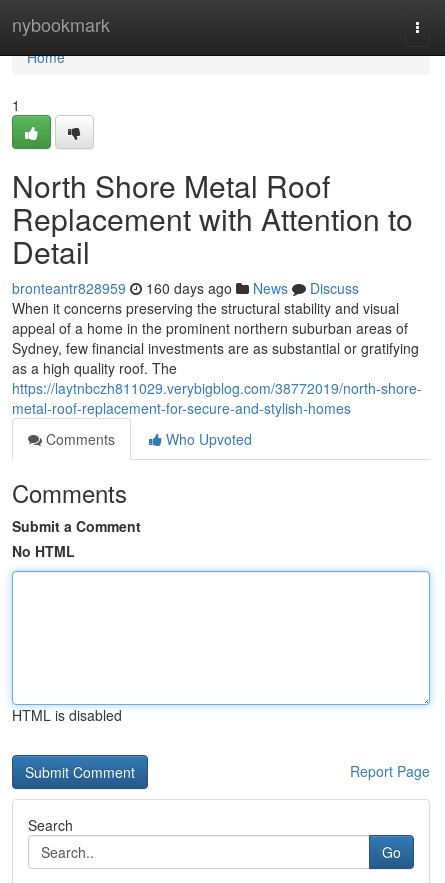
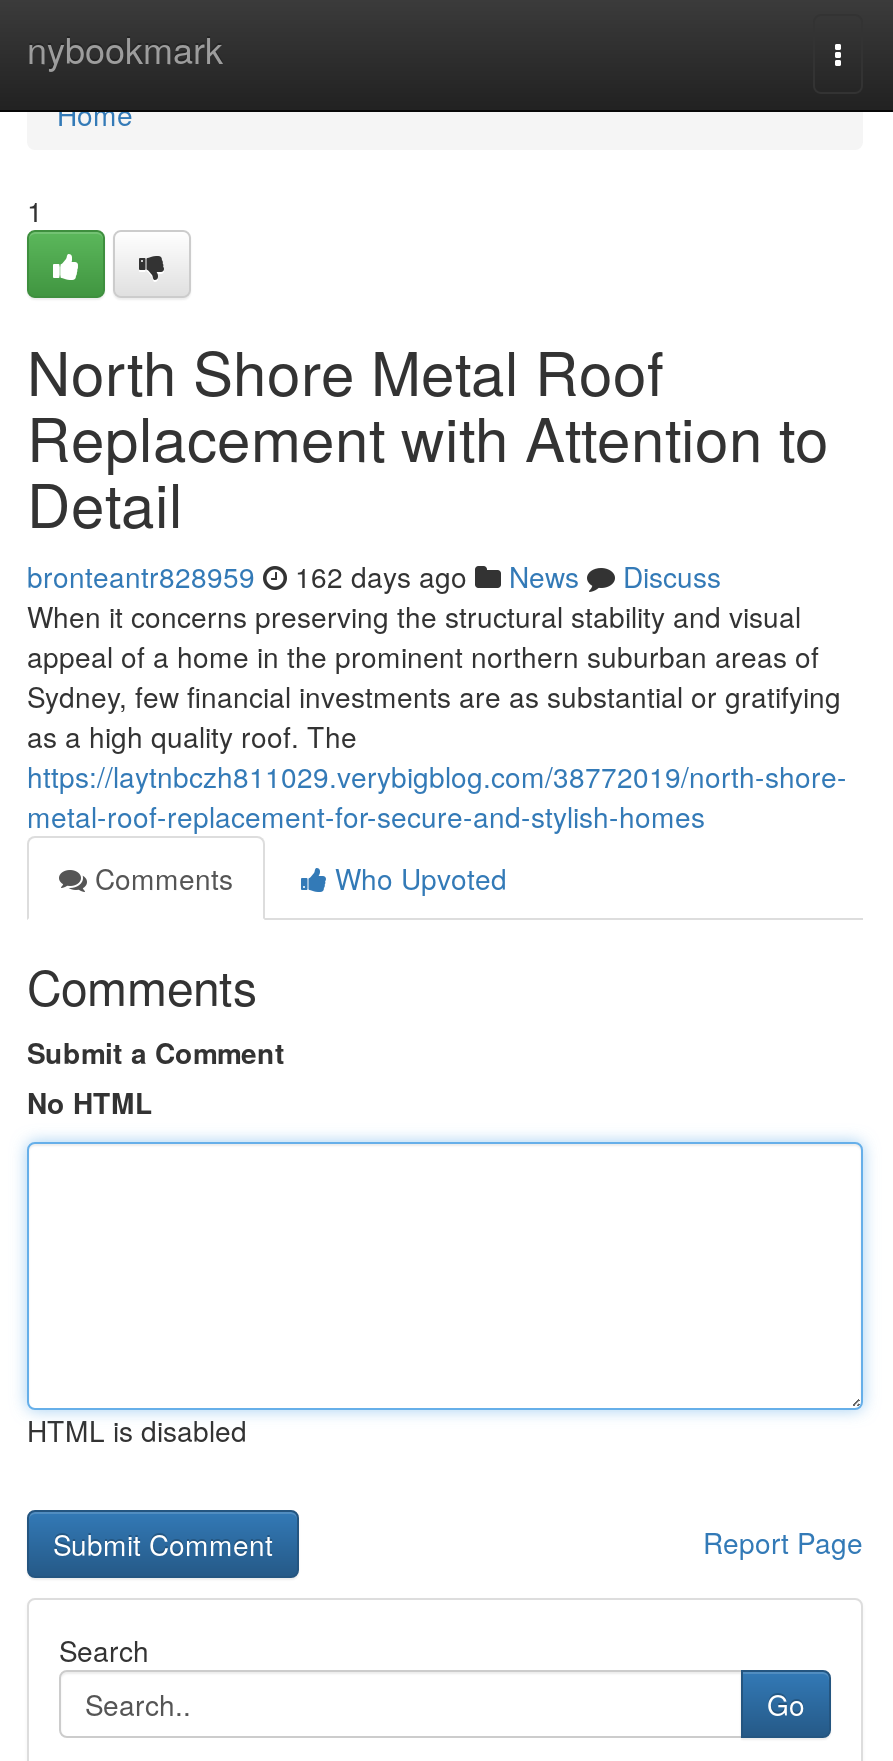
- bronteantr828959 160 days ago News Discuss
+ bronteantr828959 162 days ago News Discuss
